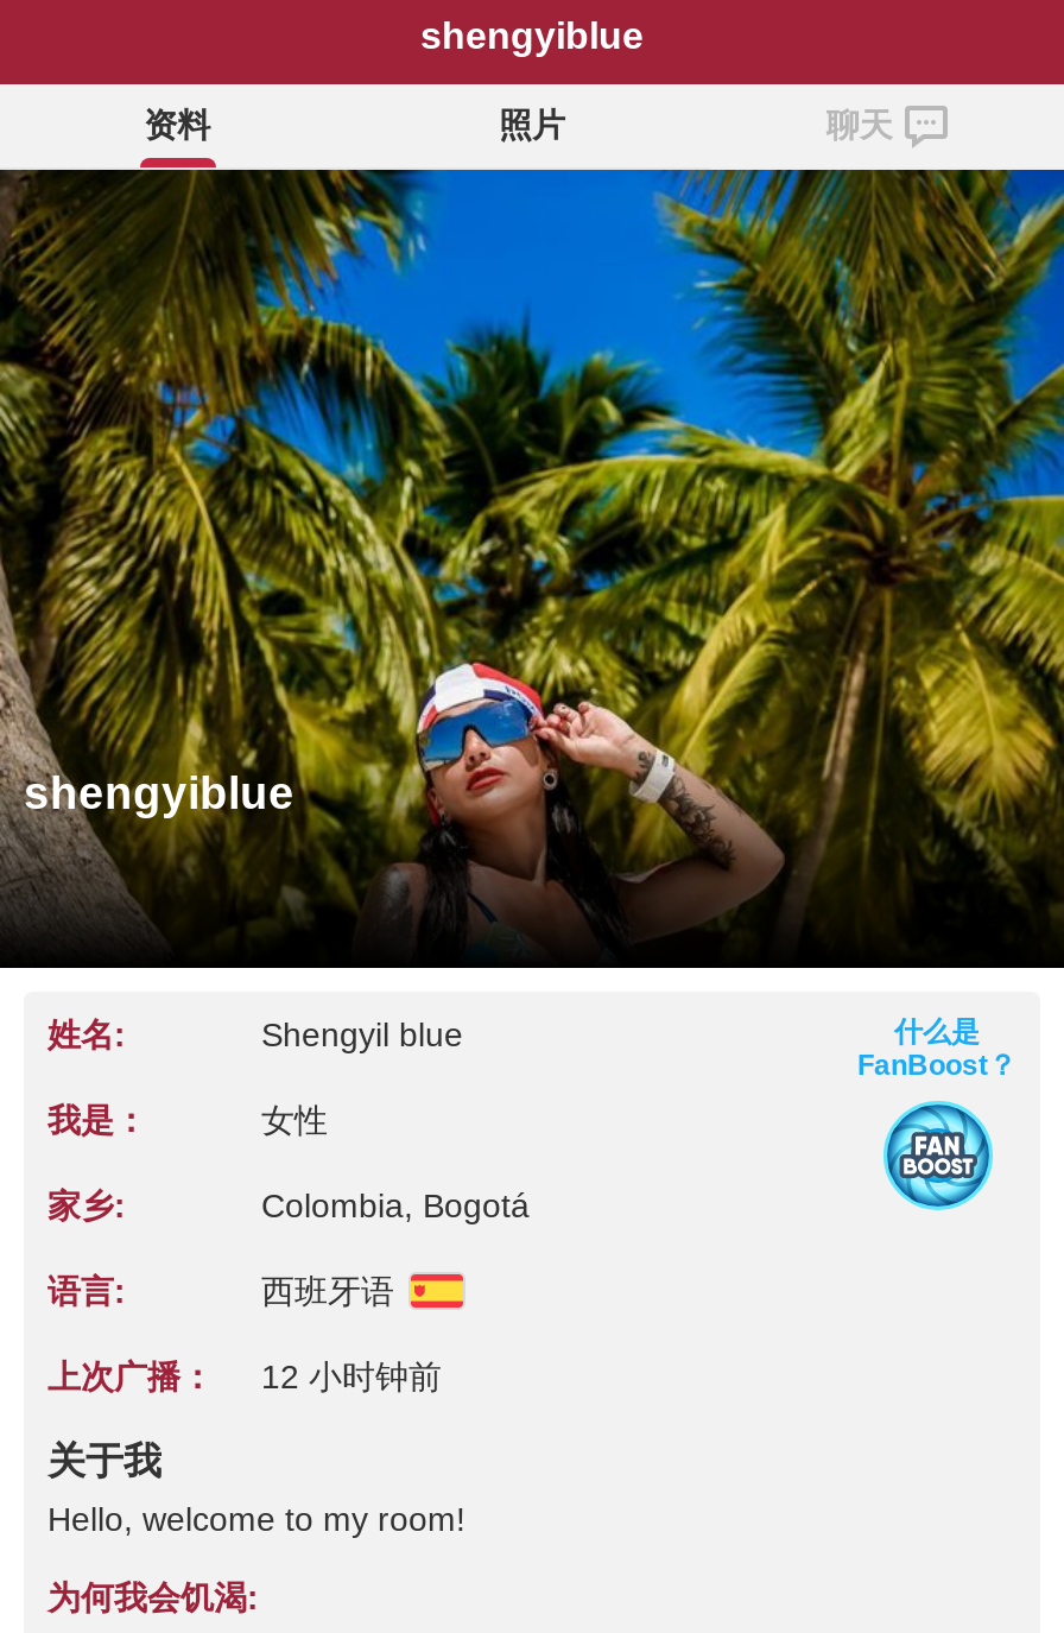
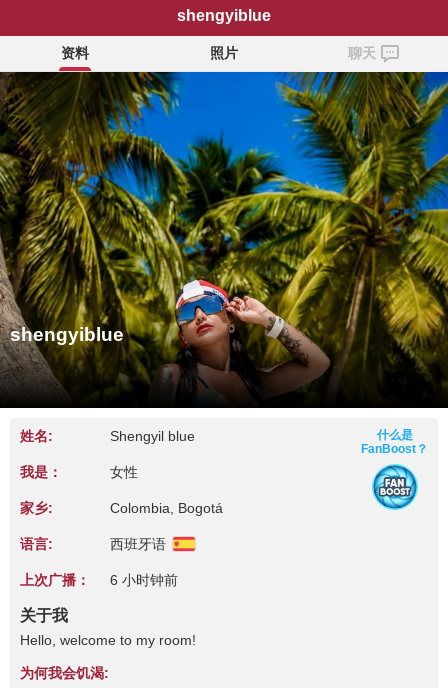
- 上次广播： 12 小时钟前
+ 上次广播： 6 小时钟前
